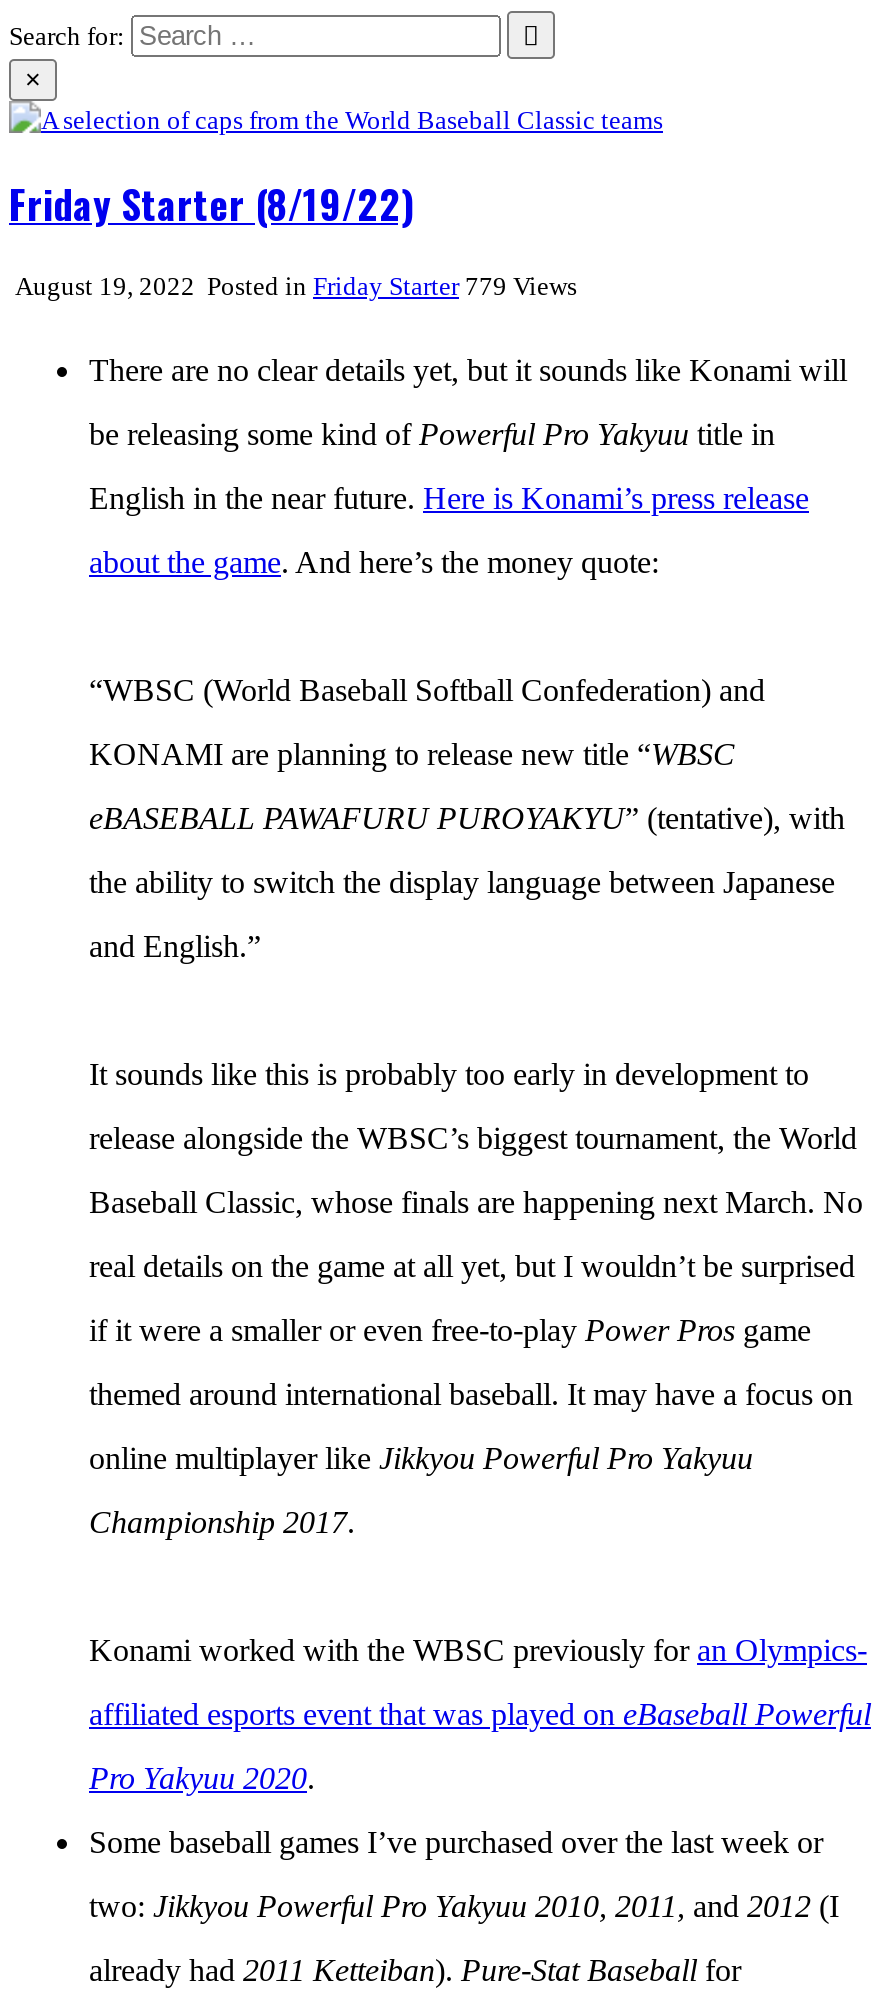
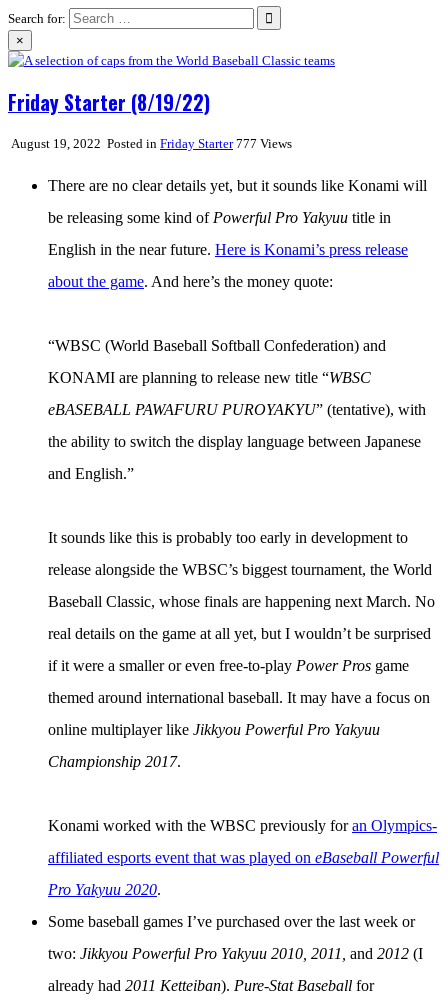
- August 19, 2022 Posted in Friday Starter 779 Views
+ August 19, 2022 Posted in Friday Starter 777 Views
